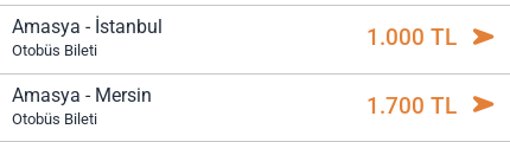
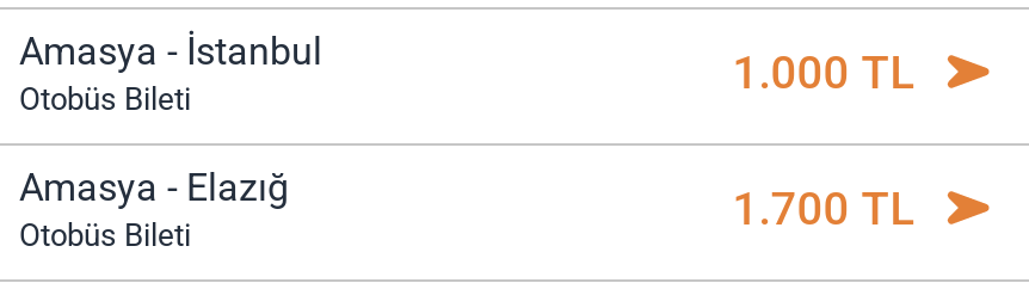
- Amasya - Mersin
+ Amasya - Elazığ
